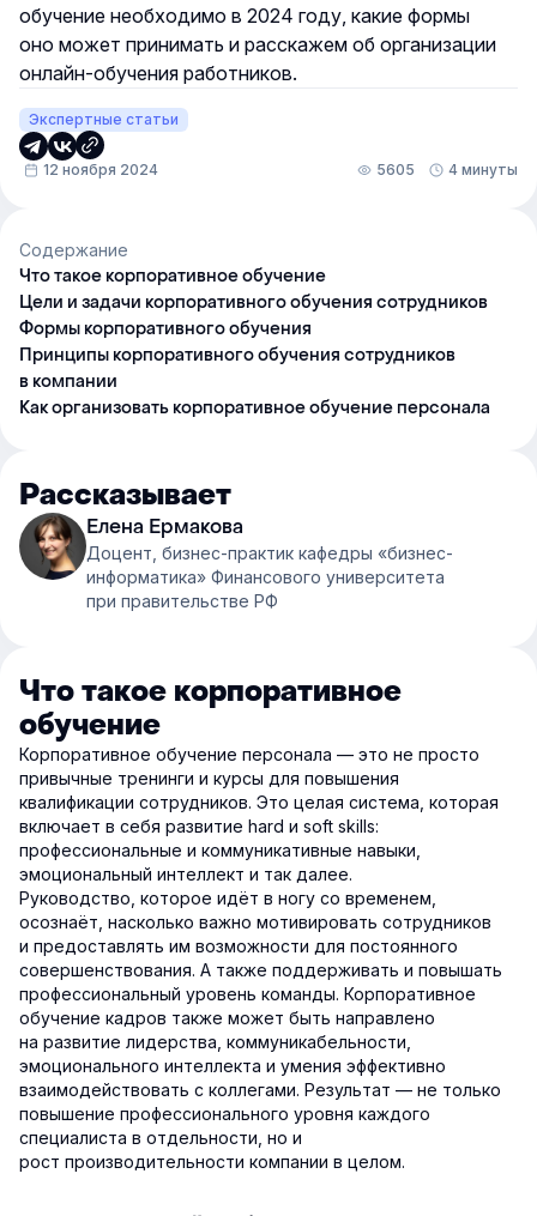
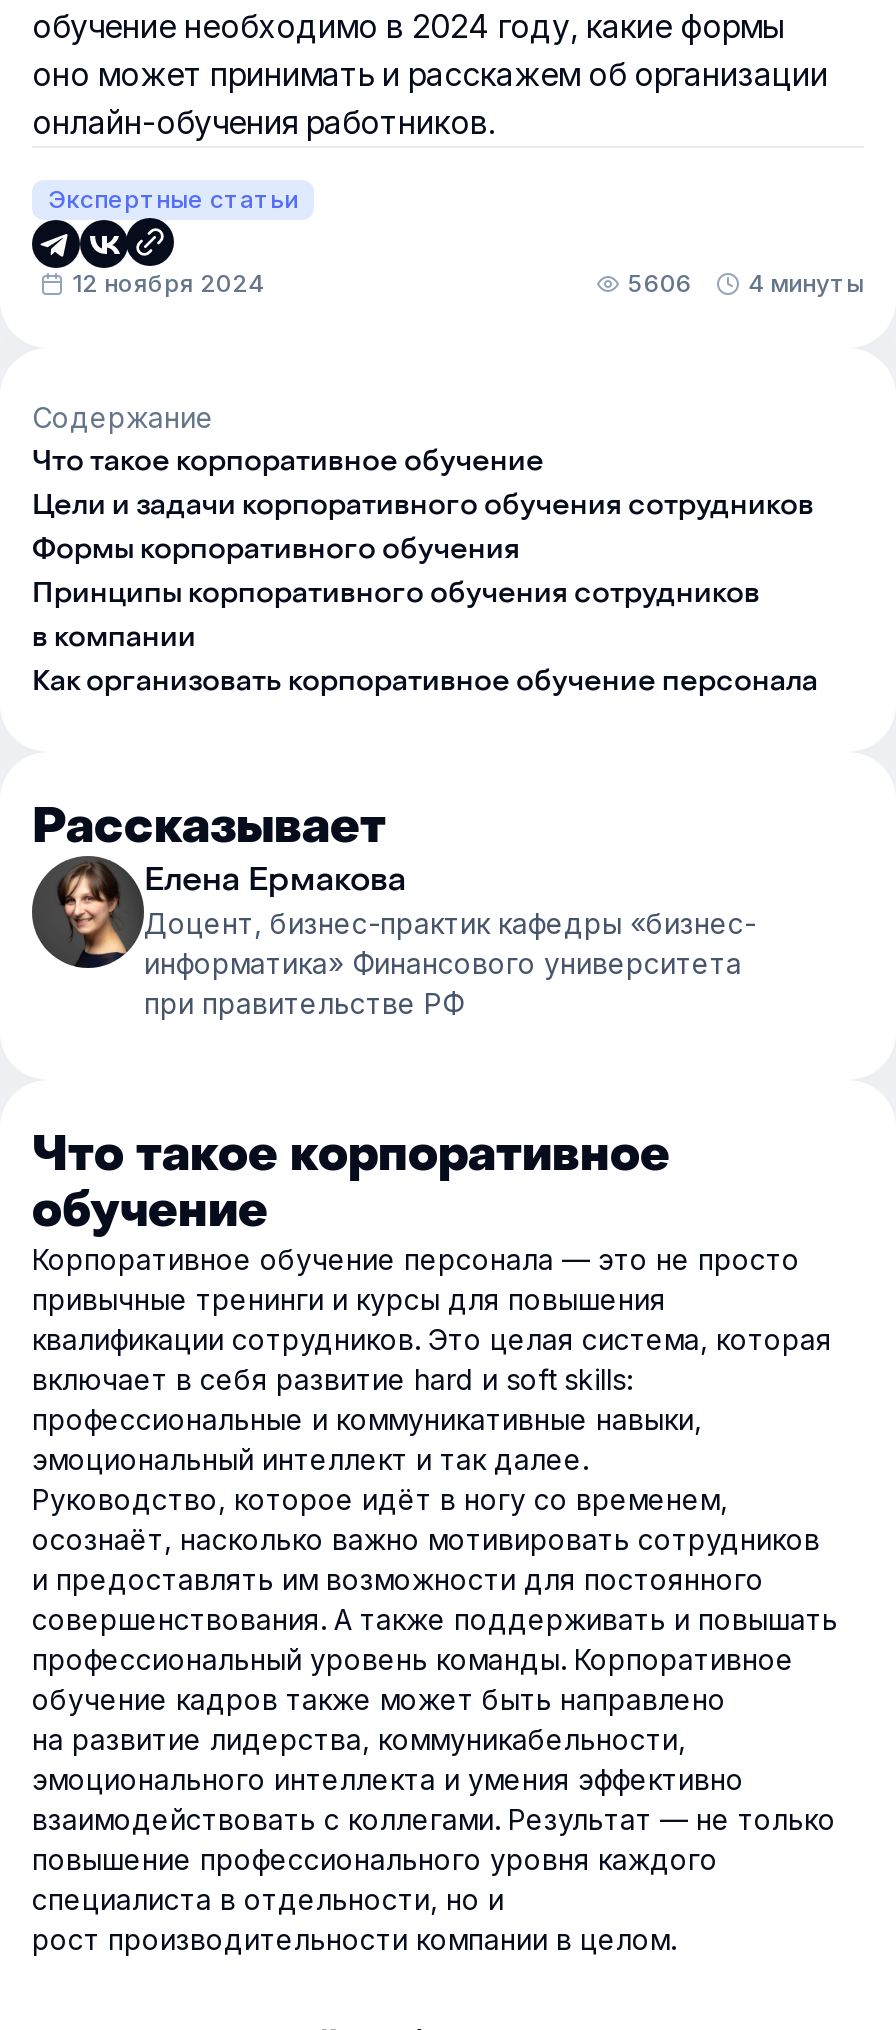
- 5605 4 минуты
+ 5606 4 минуты
